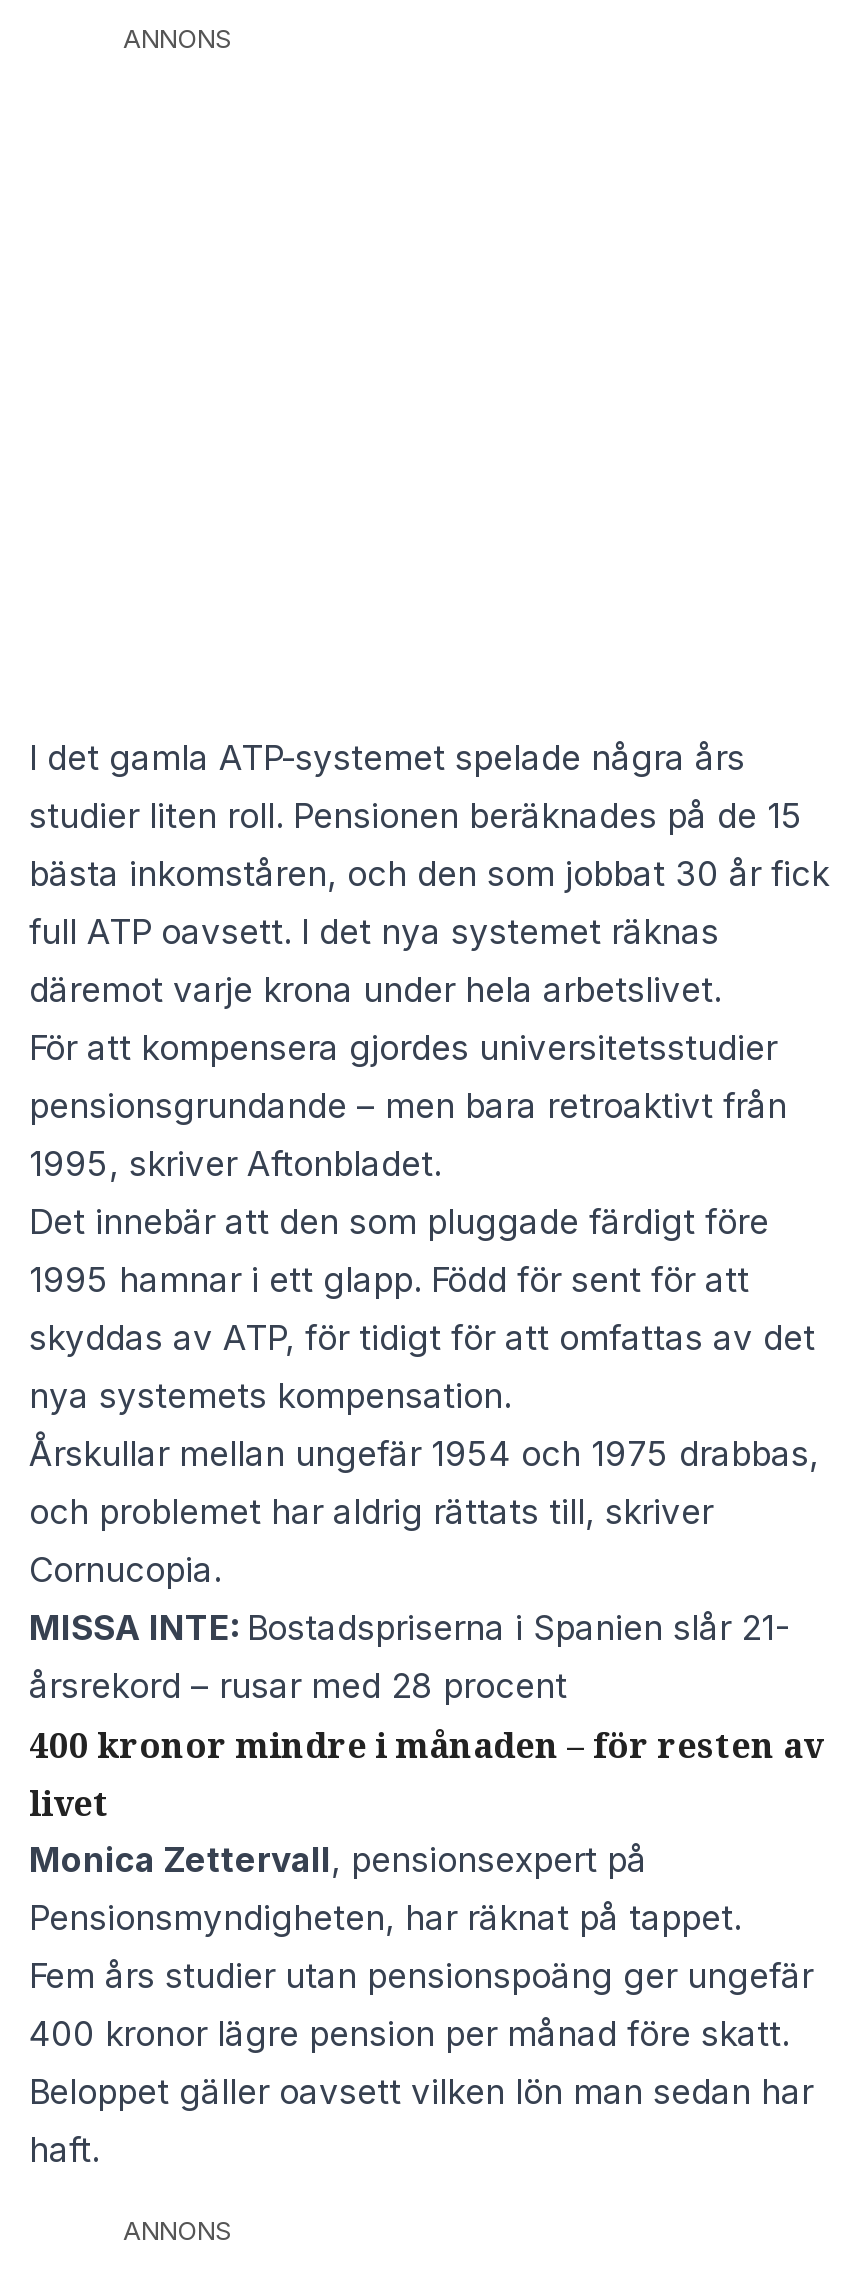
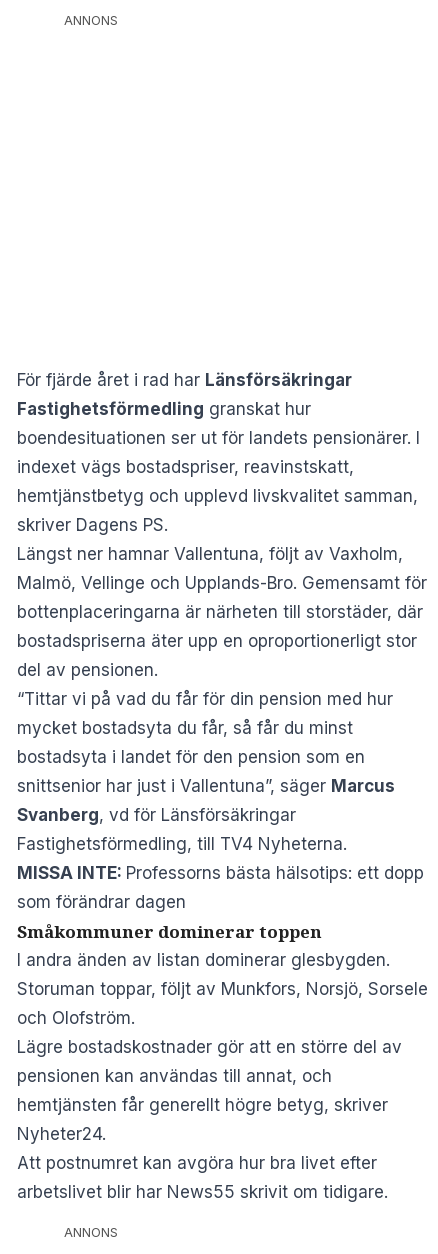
- I det gamla ATP-systemet spelade några års
- studier liten roll. Pensionen beräknades på de 15
- bästa inkomståren, och den som jobbat 30 år fick
- full ATP oavsett. I det nya systemet räknas
- däremot varje krona under hela arbetslivet.
- För att kompensera gjordes universitetsstudier
- pensionsgrundande – men bara retroaktivt från
- 1995, skriver Aftonbladet.
- Det innebär att den som pluggade färdigt före
- 1995 hamnar i ett glapp. Född för sent för att
- skyddas av ATP, för tidigt för att omfattas av det
- nya systemets kompensation.
- Årskullar mellan ungefär 1954 och 1975 drabbas,
- och problemet har aldrig rättats till, skriver
- Cornucopia.
- MISSA INTE: Bostadspriserna i Spanien slår 21-
- årsrekord – rusar med 28 procent
- 400 kronor mindre i månaden – för resten av
- livet
- Monica Zettervall, pensionsexpert på
- Pensionsmyndigheten, har räknat på tappet.
- Fem års studier utan pensionspoäng ger ungefär
- 400 kronor lägre pension per månad före skatt.
- Beloppet gäller oavsett vilken lön man sedan har
- haft.
+ För fjärde året i rad har Länsförsäkringar
+ Fastighetsförmedling granskat hur
+ boendesituationen ser ut för landets pensionärer. I
+ indexet vägs bostadspriser, reavinstskatt,
+ hemtjänstbetyg och upplevd livskvalitet samman,
+ skriver Dagens PS.
+ Längst ner hamnar Vallentuna, följt av Vaxholm,
+ Malmö, Vellinge och Upplands-Bro. Gemensamt för
+ bottenplaceringarna är närheten till storstäder, där
+ bostadspriserna äter upp en oproportionerligt stor
+ del av pensionen.
+ “Tittar vi på vad du får för din pension med hur
+ mycket bostadsyta du får, så får du minst
+ bostadsyta i landet för den pension som en
+ snittsenior har just i Vallentuna”, säger Marcus
+ Svanberg, vd för Länsförsäkringar
+ Fastighetsförmedling, till TV4 Nyheterna.
+ MISSA INTE: Professorns bästa hälsotips: ett dopp
+ som förändrar dagen
+ Småkommuner dominerar toppen
+ I andra änden av listan dominerar glesbygden.
+ Storuman toppar, följt av Munkfors, Norsjö, Sorsele
+ och Olofström.
+ Lägre bostadskostnader gör att en större del av
+ pensionen kan användas till annat, och
+ hemtjänsten får generellt högre betyg, skriver
+ Nyheter24.
+ Att postnumret kan avgöra hur bra livet efter
+ arbetslivet blir har News55 skrivit om tidigare.
